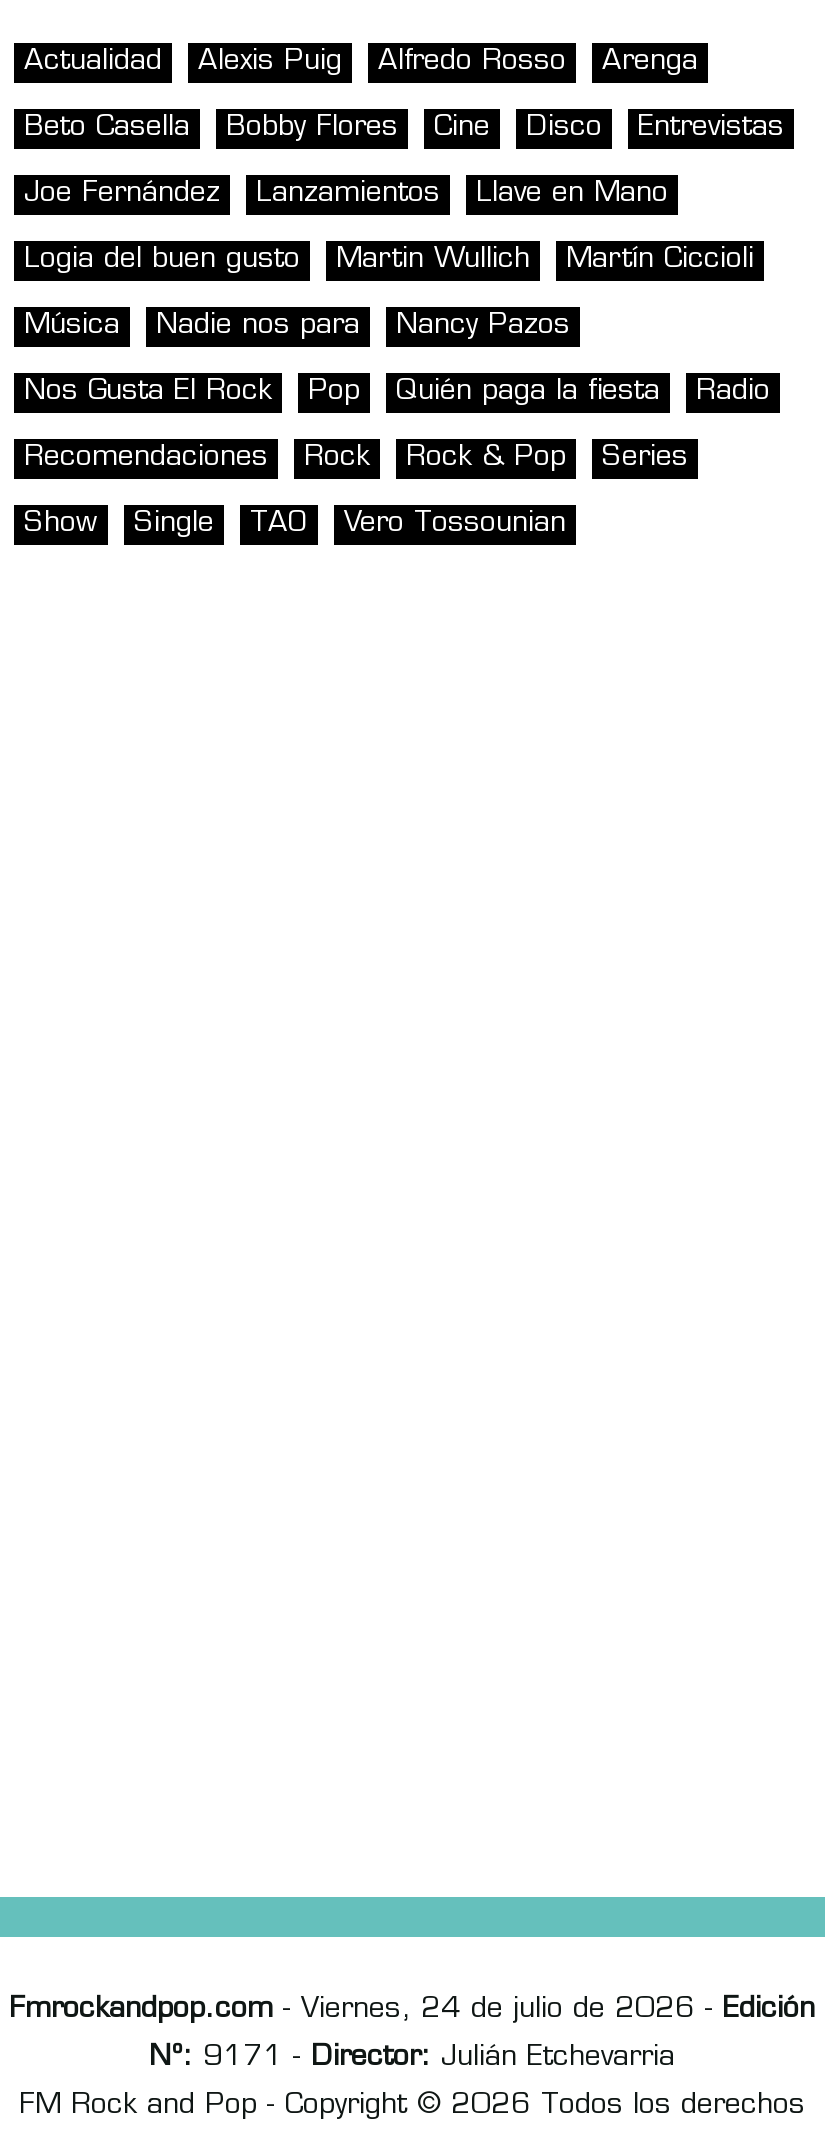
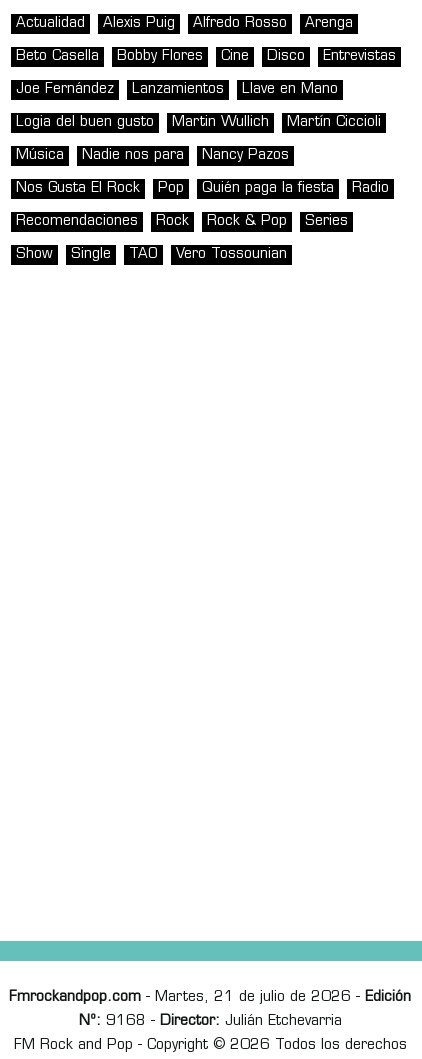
- Fmrockandpop.com - Viernes, 24 de julio de 2026 - Edición
+ Fmrockandpop.com - Martes, 21 de julio de 2026 - Edición

- Nº: 9171 - Director: Julián Etchevarria
+ Nº: 9168 - Director: Julián Etchevarria
